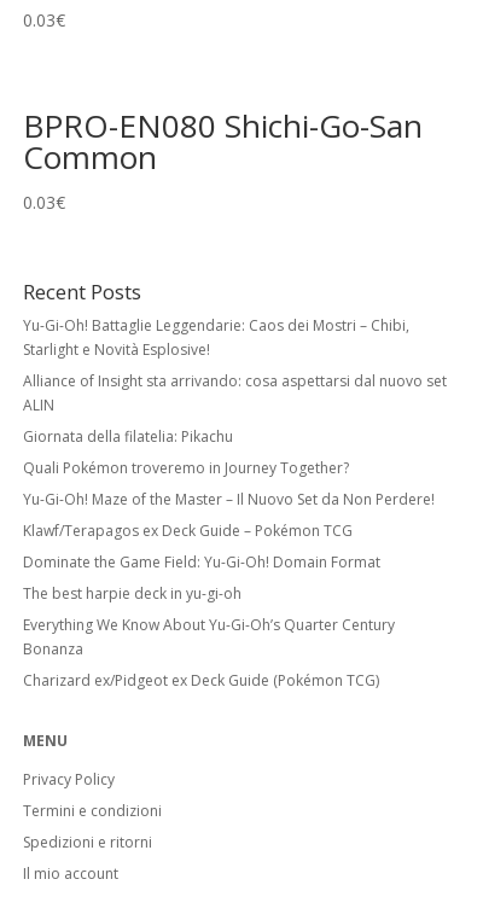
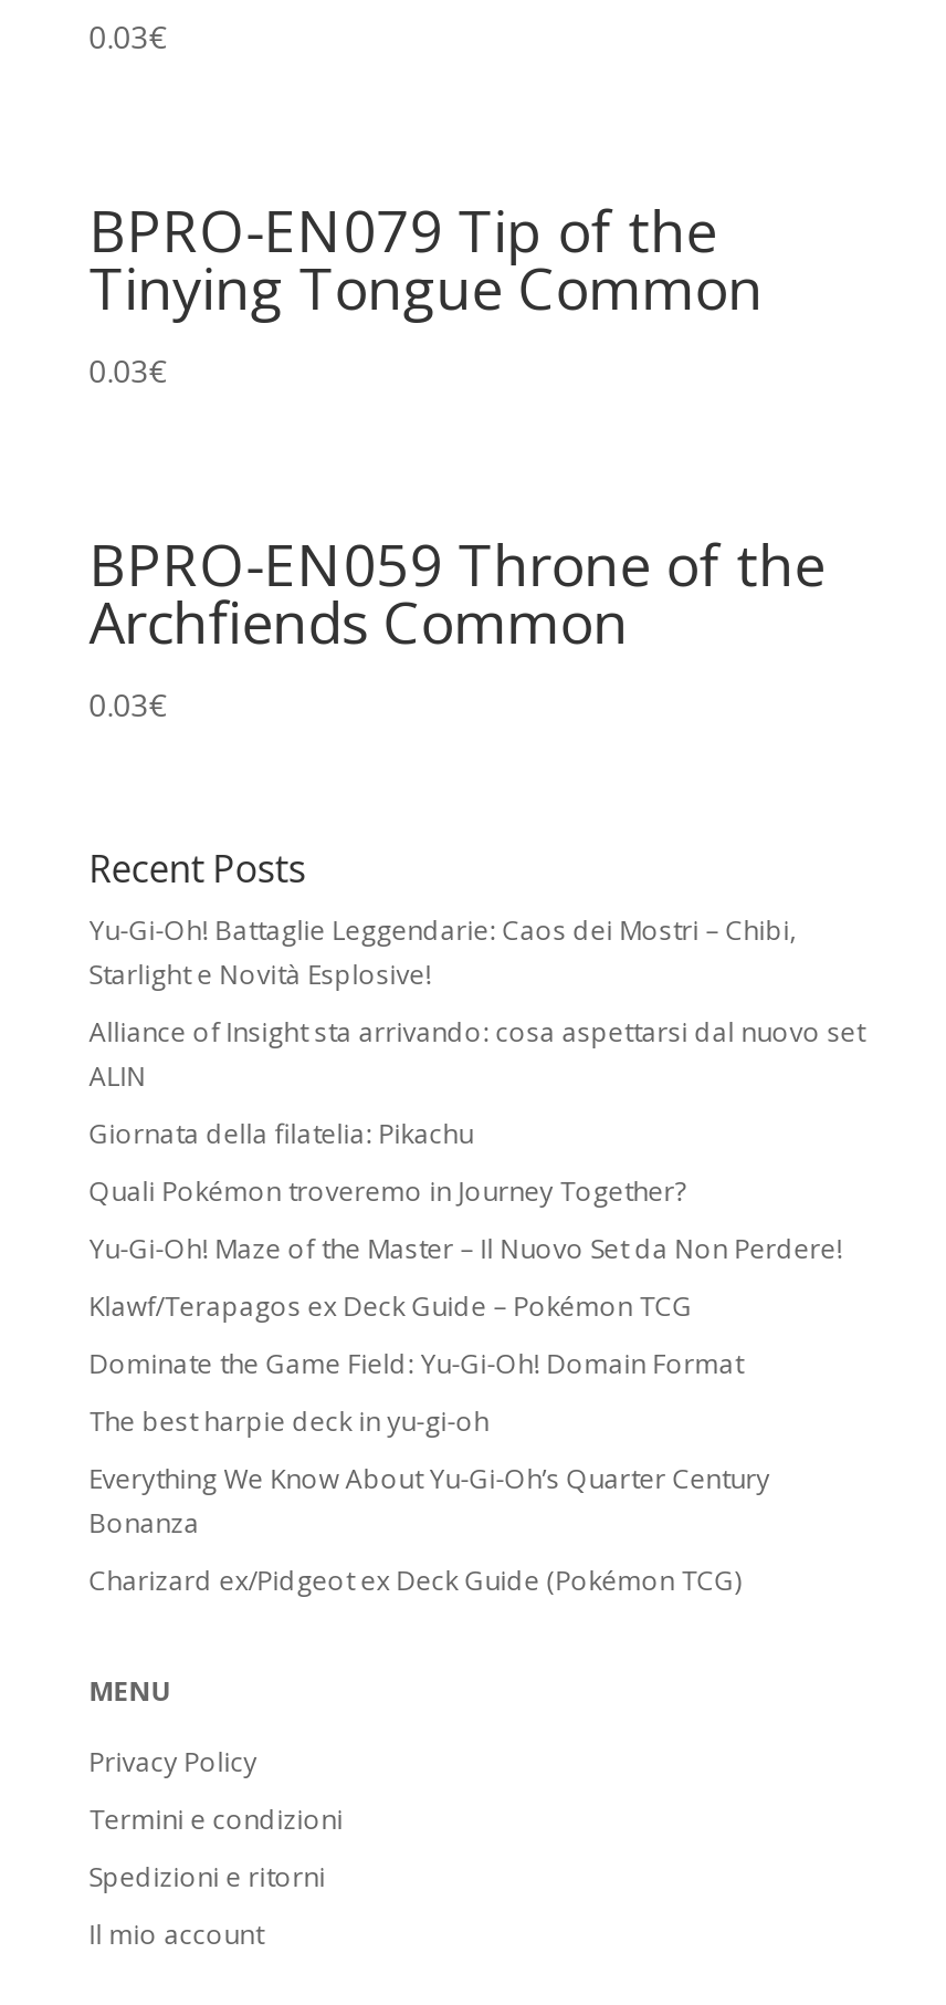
- BPRO-EN080 Shichi-Go-San
- Common
+ BPRO-EN079 Tip of the
+ Tinying Tongue Common
+ 0.03€
+ BPRO-EN059 Throne of the
+ Archfiends Common
